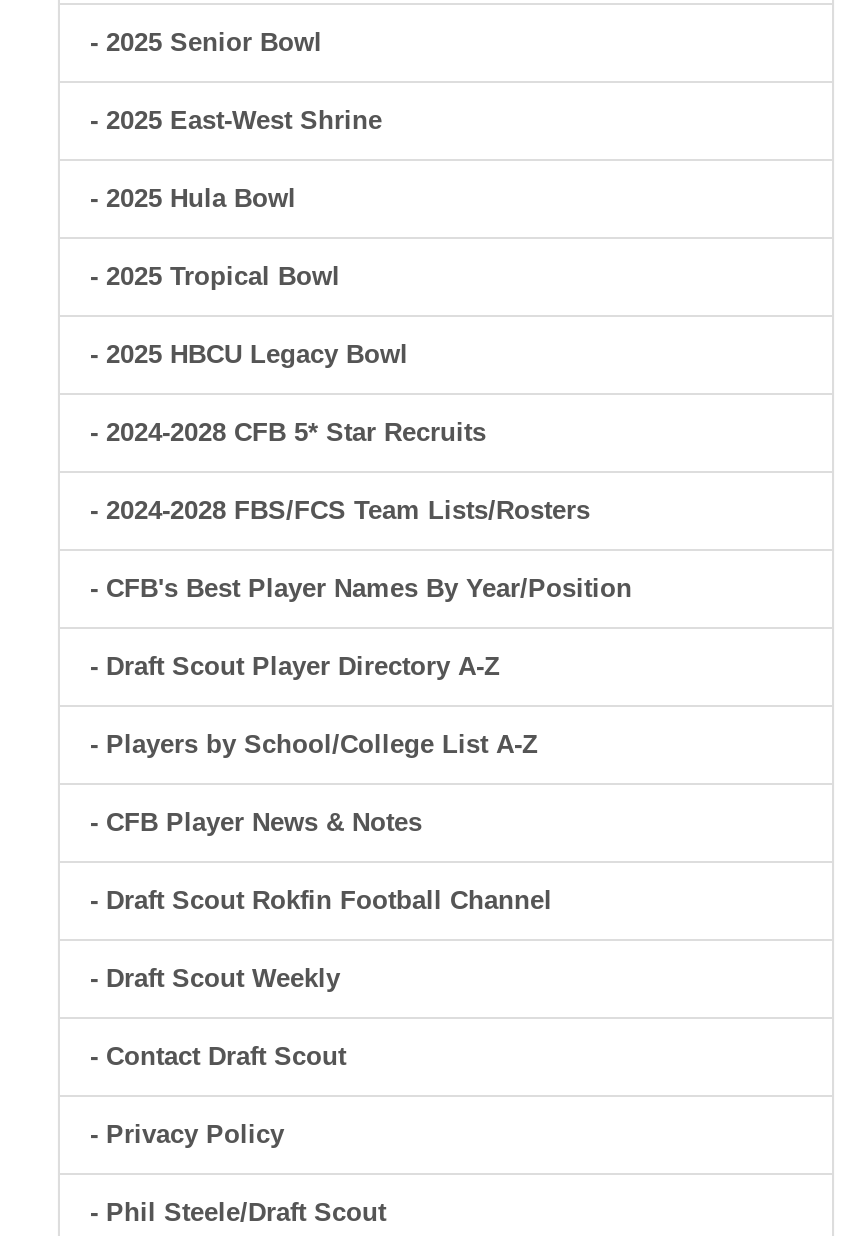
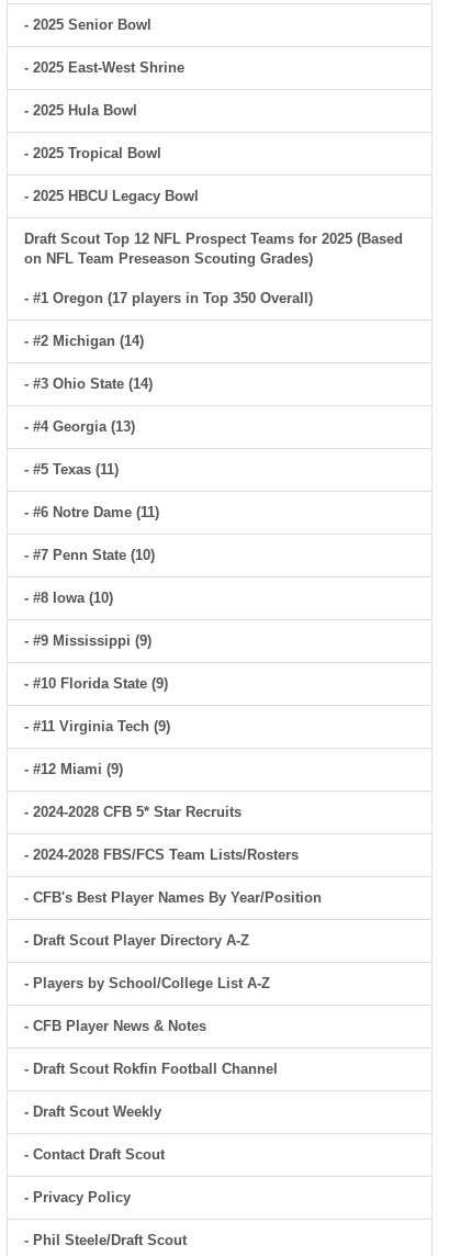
+ Draft Scout Top 12 NFL Prospect Teams for 2025 (Based
+ on NFL Team Preseason Scouting Grades)
+ - #1 Oregon (17 players in Top 350 Overall)
+ - #2 Michigan (14)
+ - #3 Ohio State (14)
+ - #4 Georgia (13)
+ - #5 Texas (11)
+ - #6 Notre Dame (11)
+ - #7 Penn State (10)
+ - #8 Iowa (10)
+ - #9 Mississippi (9)
+ - #10 Florida State (9)
+ - #11 Virginia Tech (9)
+ - #12 Miami (9)
